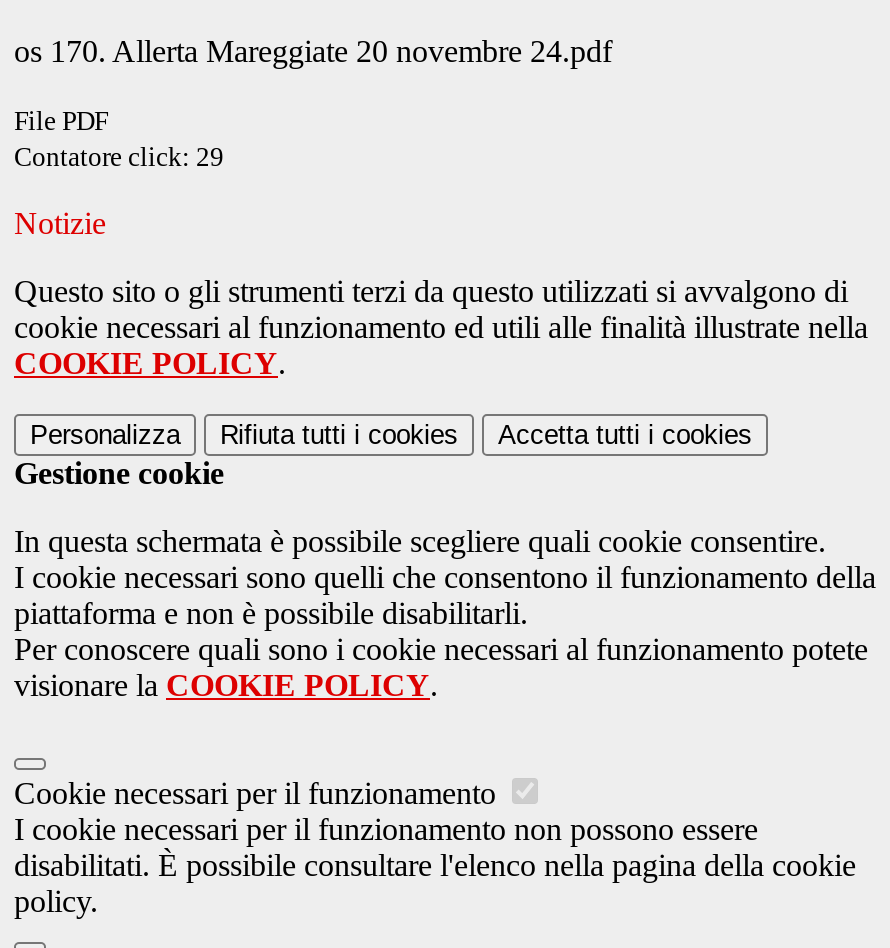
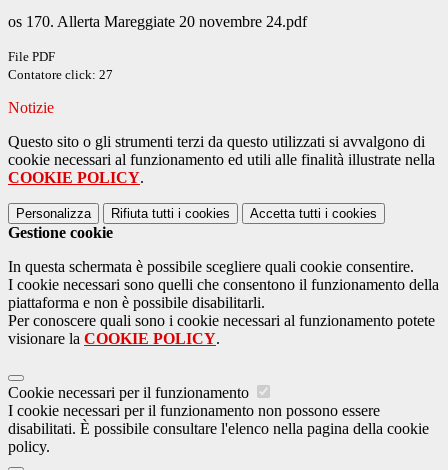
- Contatore click: 29
+ Contatore click: 27
